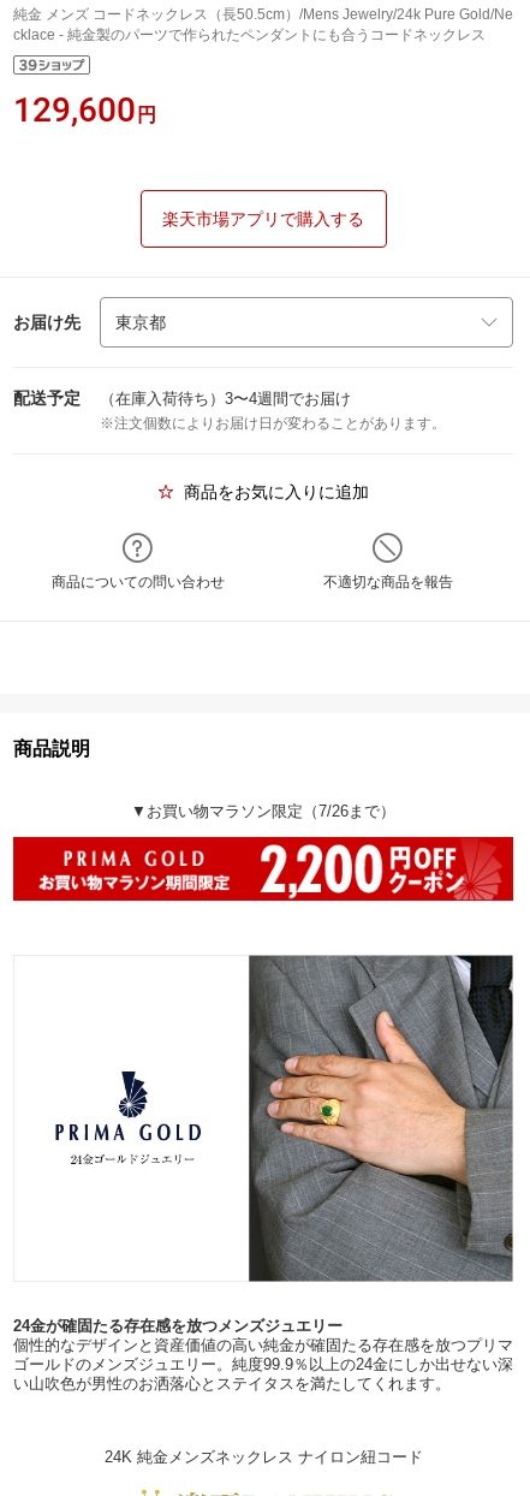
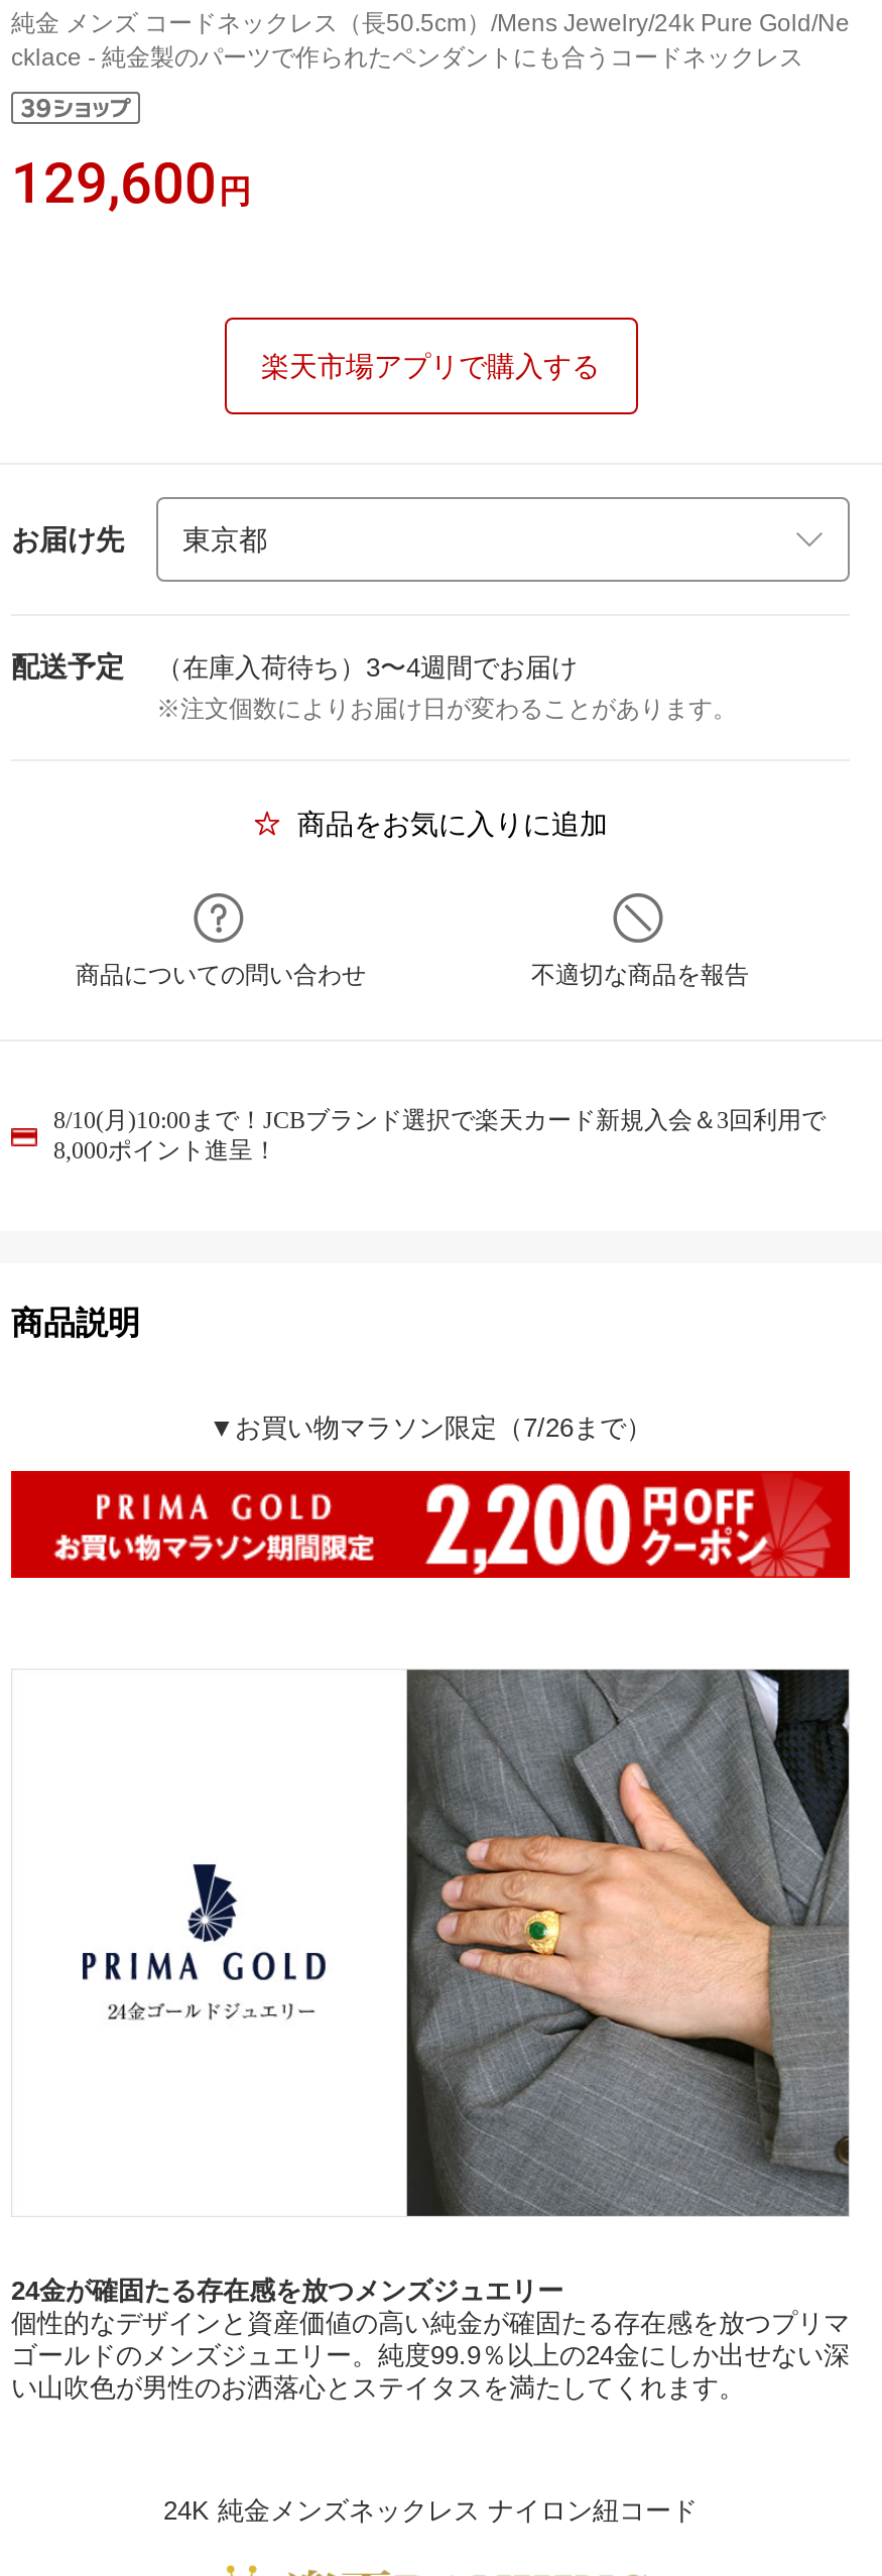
+ 8/10(月)10:00まで！JCBブランド選択で楽天カード新規入会＆3回利用で
+ 8,000ポイント進呈！
